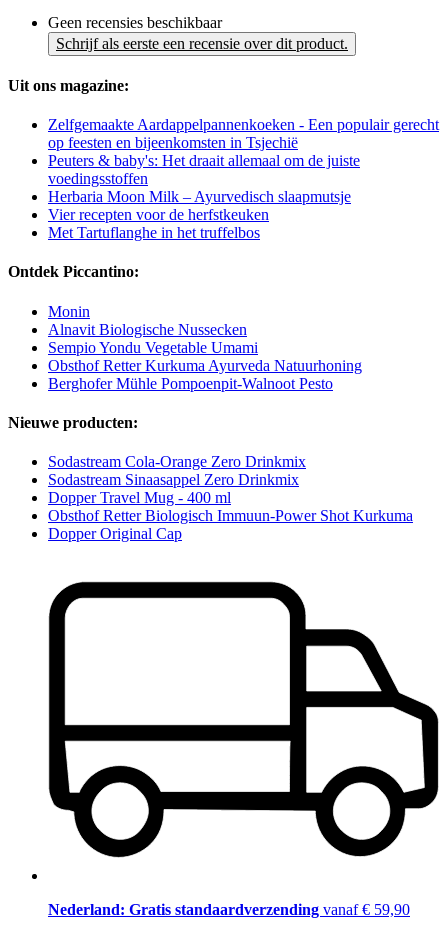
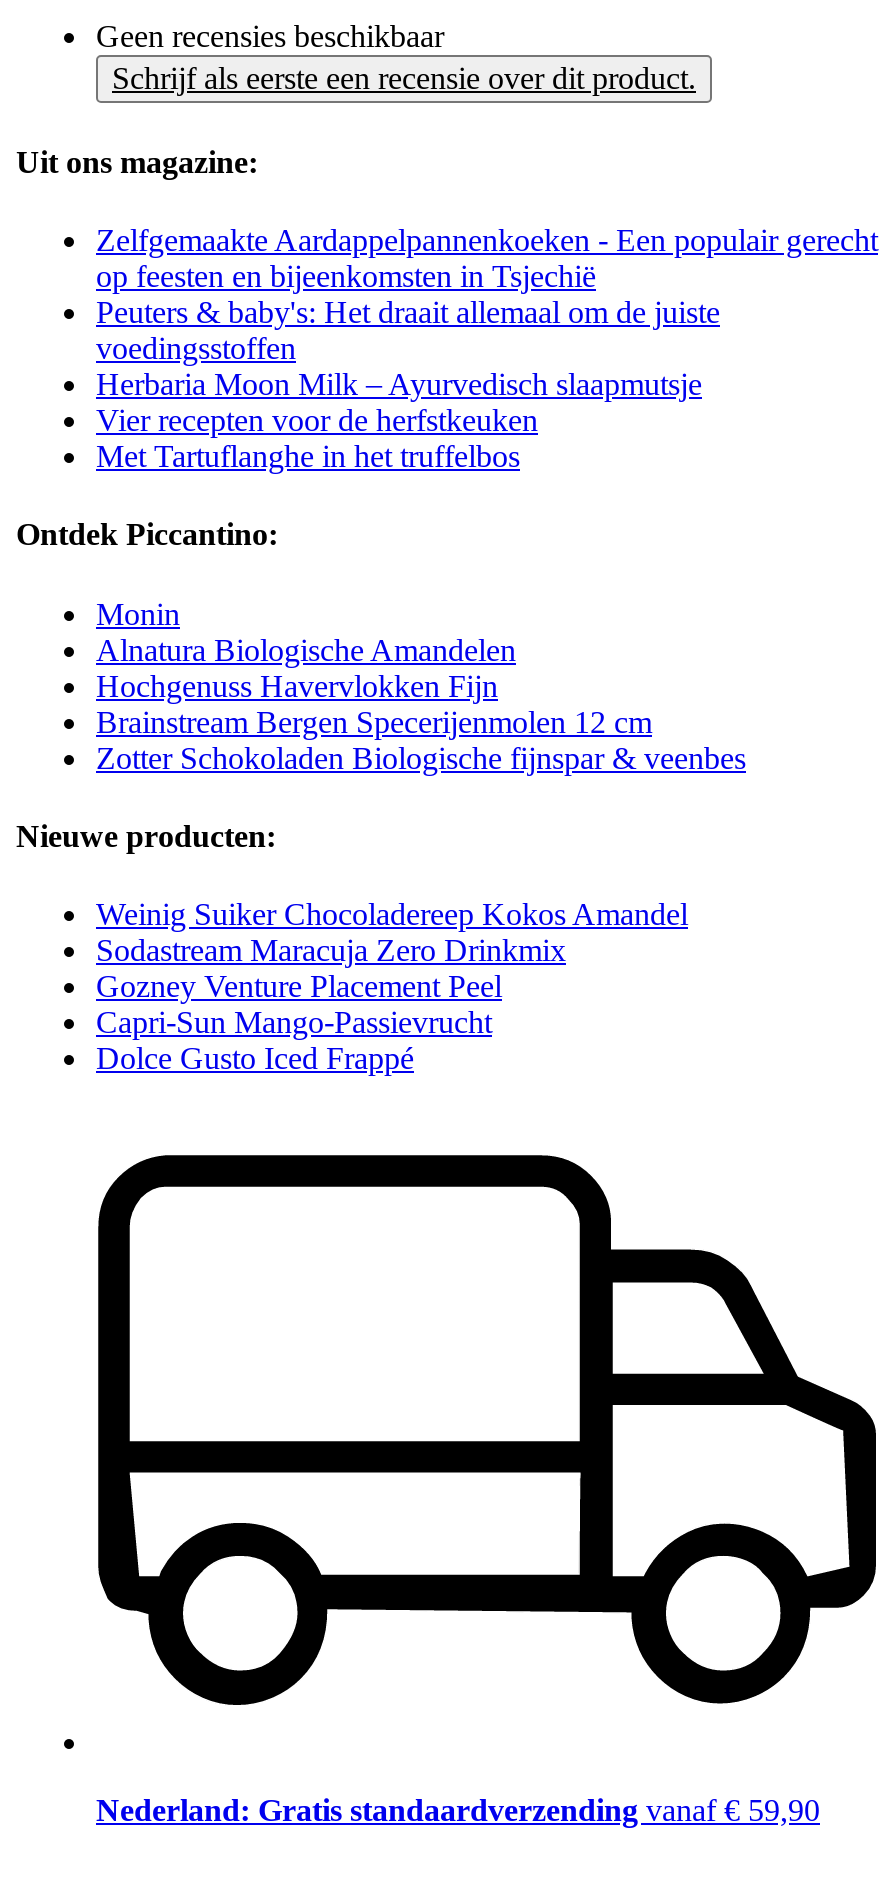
- Alnavit Biologische Nussecken
- Sempio Yondu Vegetable Umami
- Obsthof Retter Kurkuma Ayurveda Natuurhoning
- Berghofer Mühle Pompoenpit-Walnoot Pesto
+ Alnatura Biologische Amandelen
+ Hochgenuss Havervlokken Fijn
+ Brainstream Bergen Specerijenmolen 12 cm
+ Zotter Schokoladen Biologische fijnspar & veenbes

- Sodastream Cola-Orange Zero Drinkmix
- Sodastream Sinaasappel Zero Drinkmix
- Dopper Travel Mug - 400 ml
- Obsthof Retter Biologisch Immuun-Power Shot Kurkuma
- Dopper Original Cap
+ Weinig Suiker Chocoladereep Kokos Amandel
+ Sodastream Maracuja Zero Drinkmix
+ Gozney Venture Placement Peel
+ Capri-Sun Mango-Passievrucht
+ Dolce Gusto Iced Frappé
